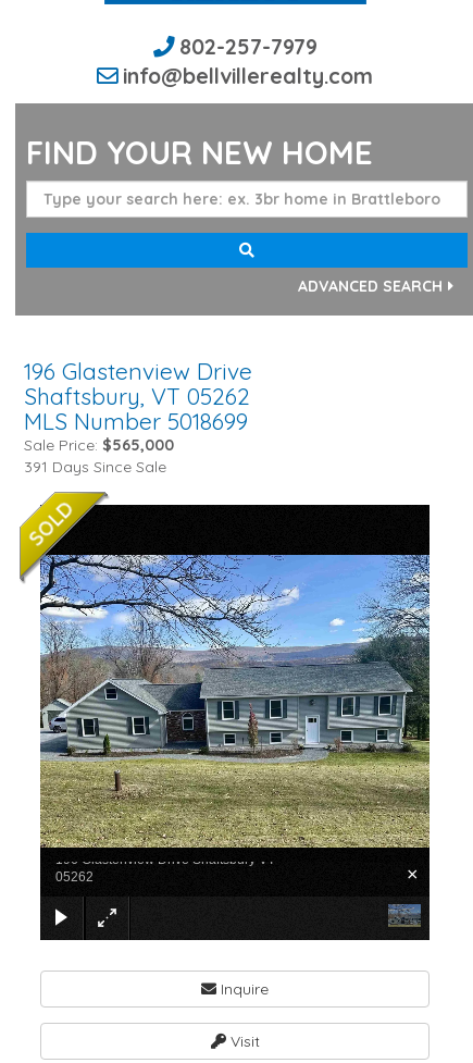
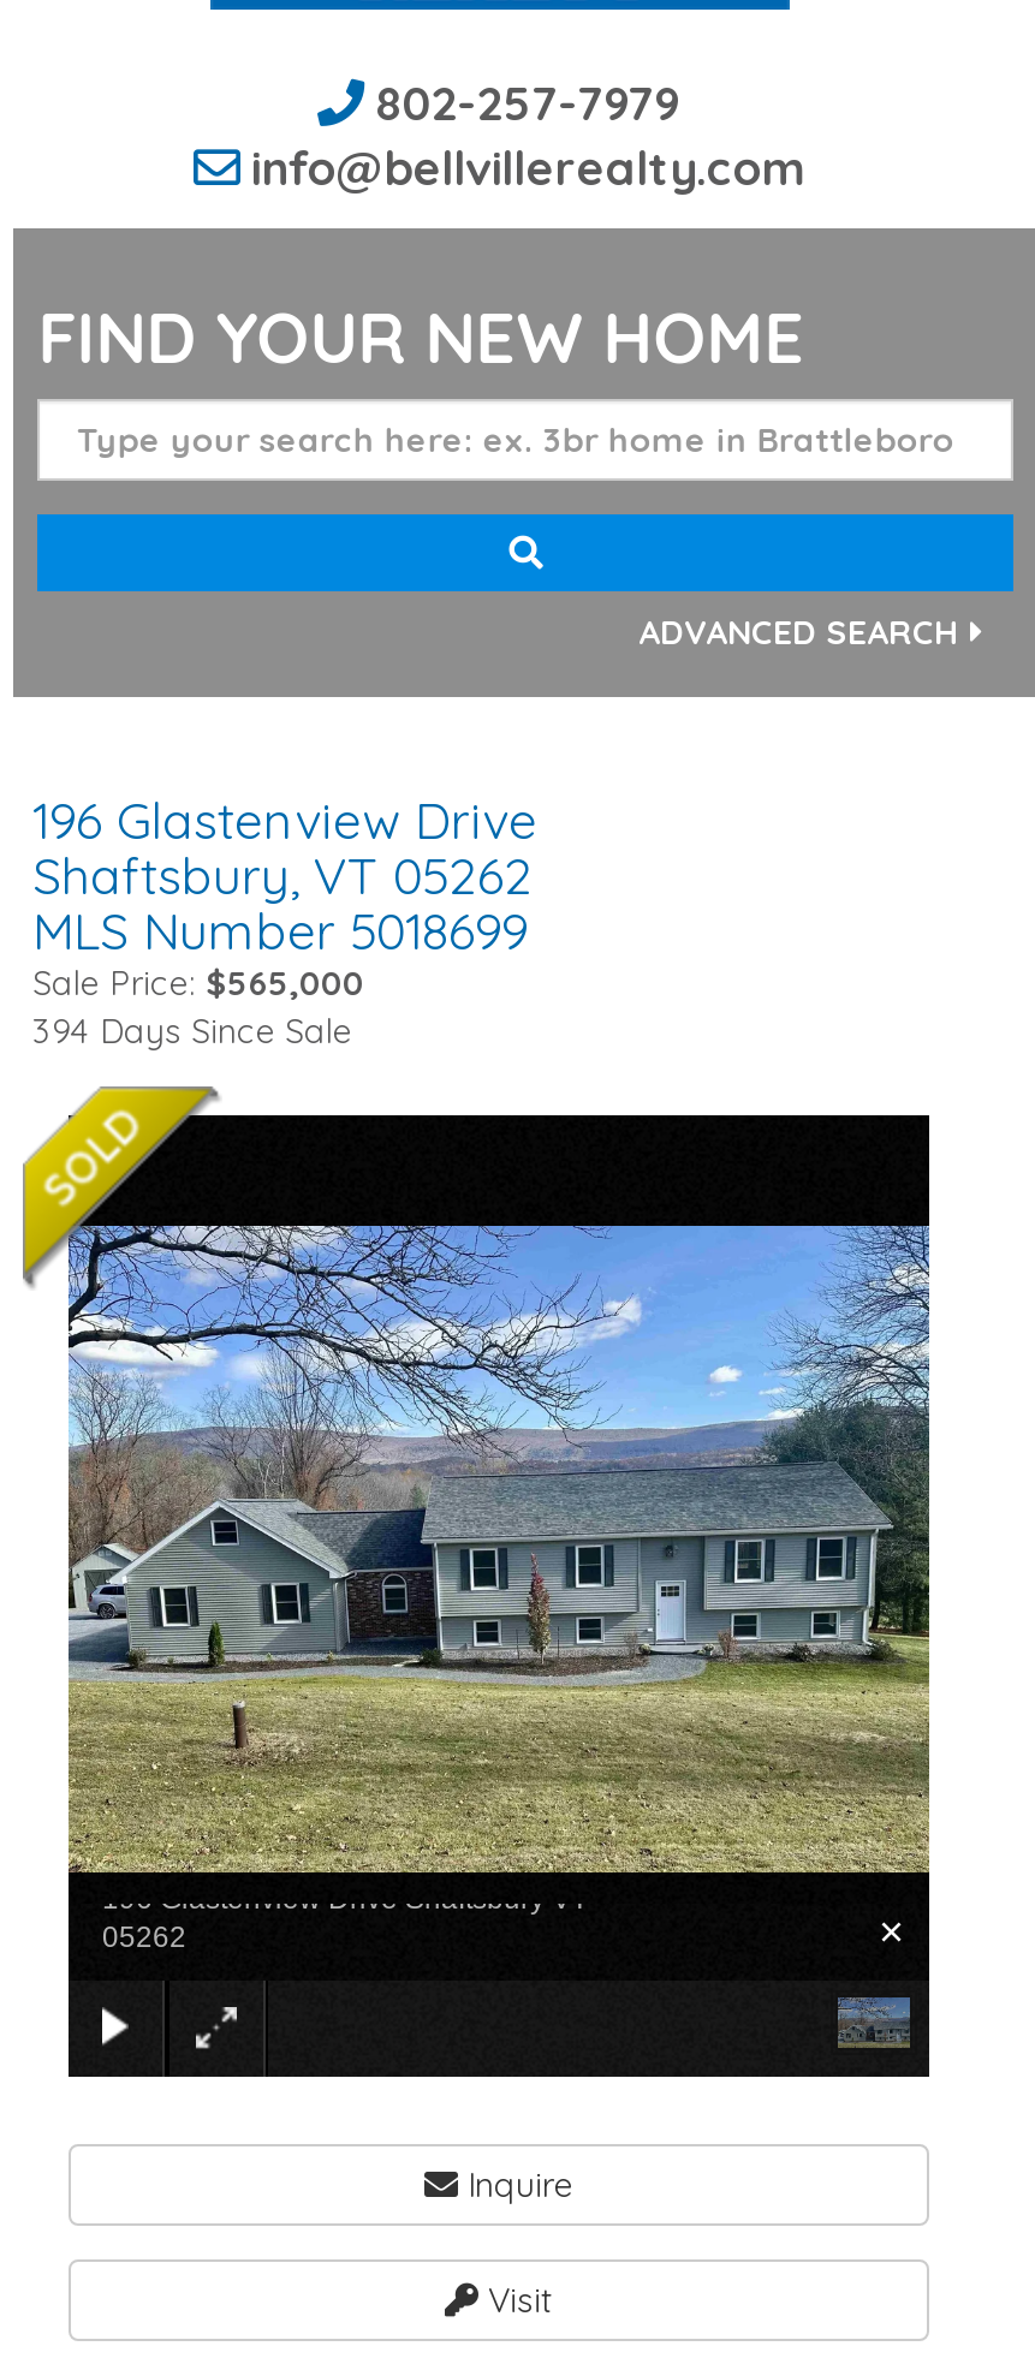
- 391 Days Since Sale
+ 394 Days Since Sale
